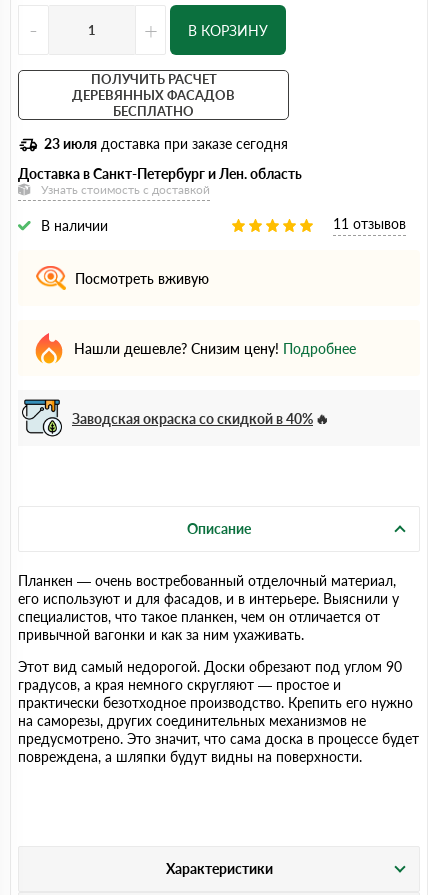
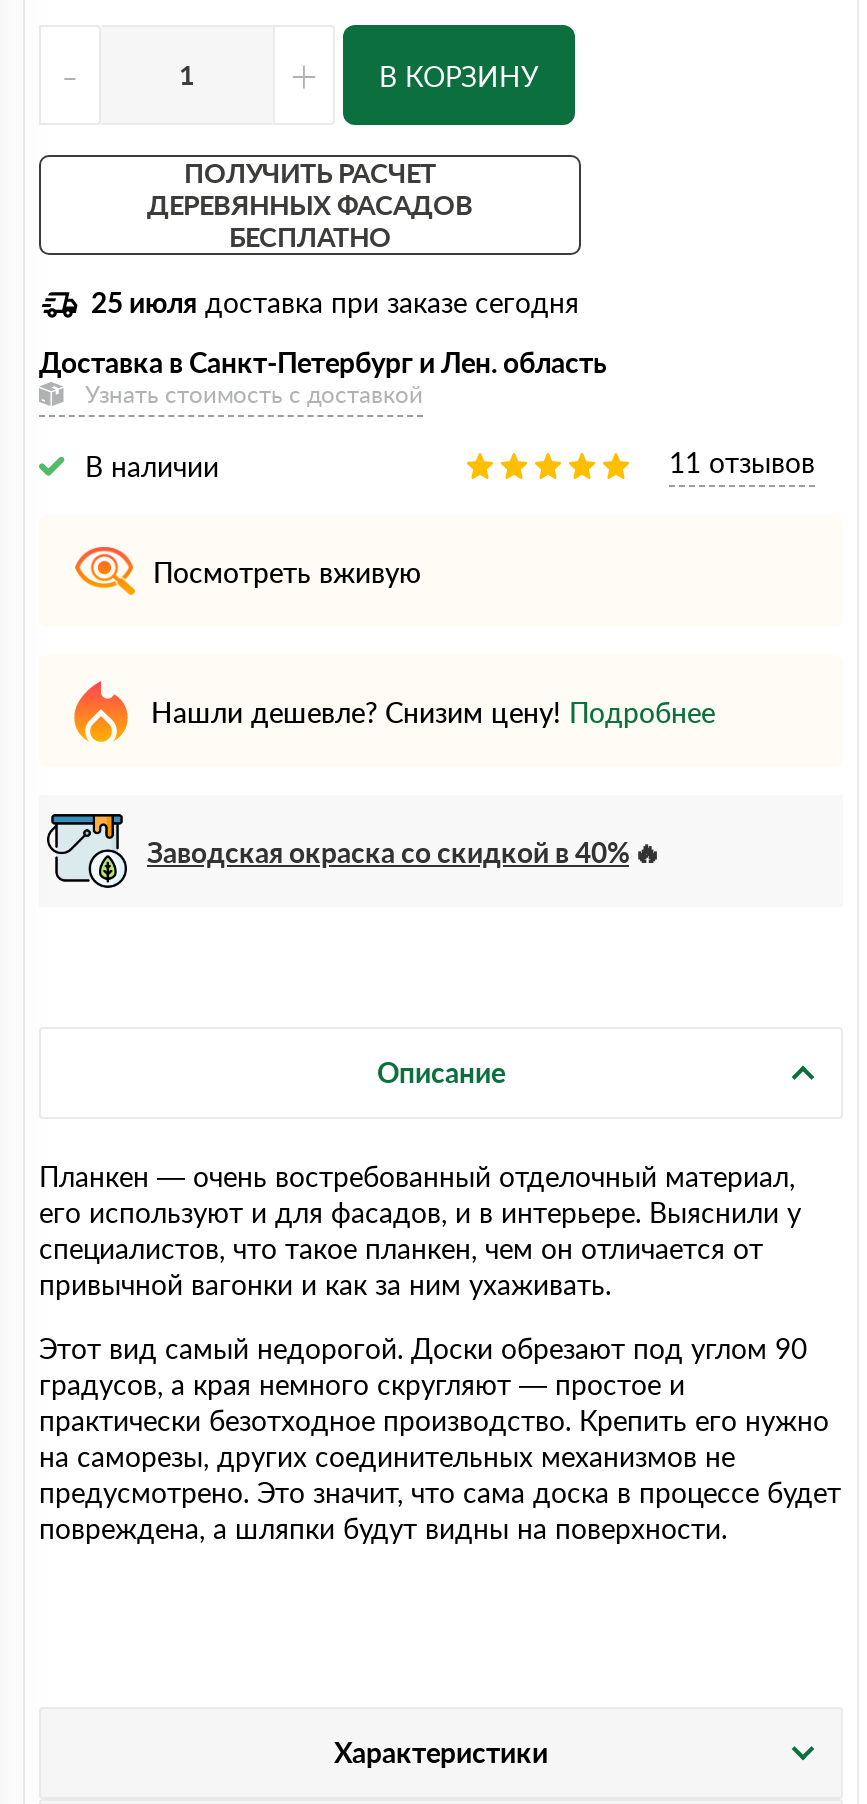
- 23 июля доставка при заказе сегодня
+ 25 июля доставка при заказе сегодня
